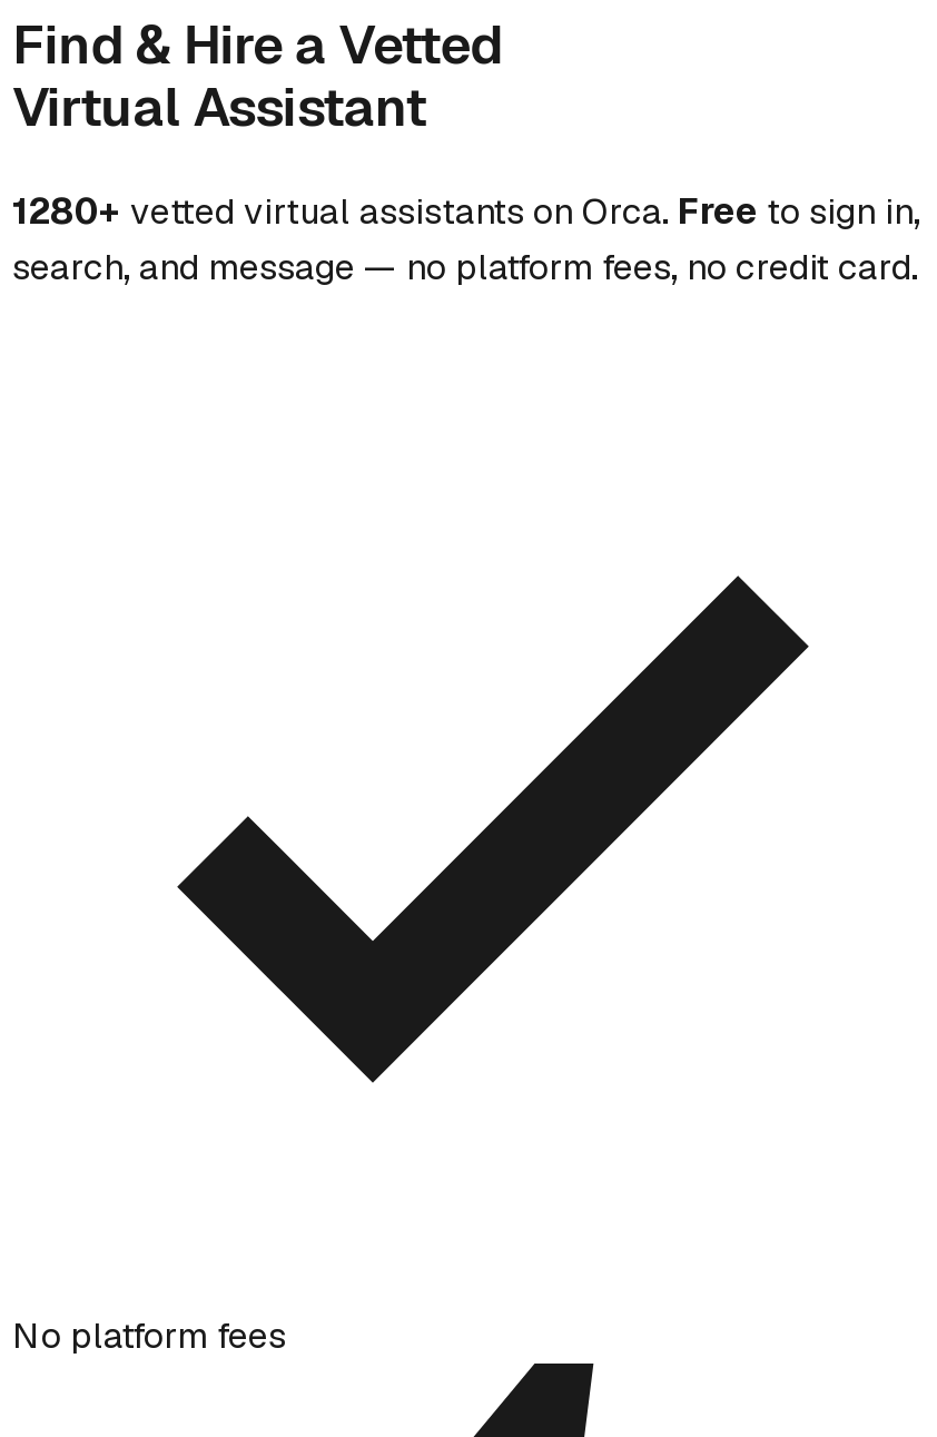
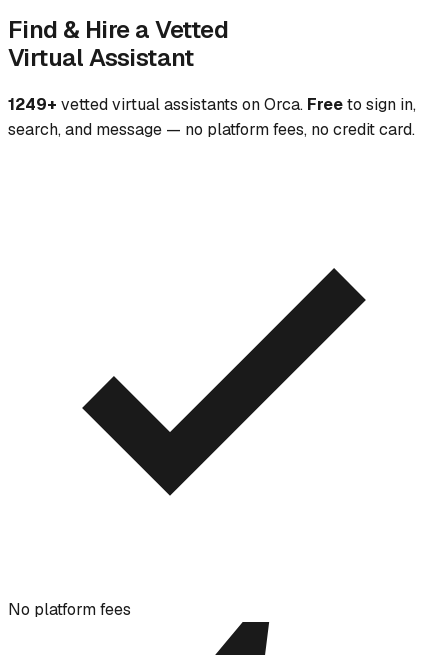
- 1280+ vetted virtual assistants on Orca. Free to sign in,
+ 1249+ vetted virtual assistants on Orca. Free to sign in,
